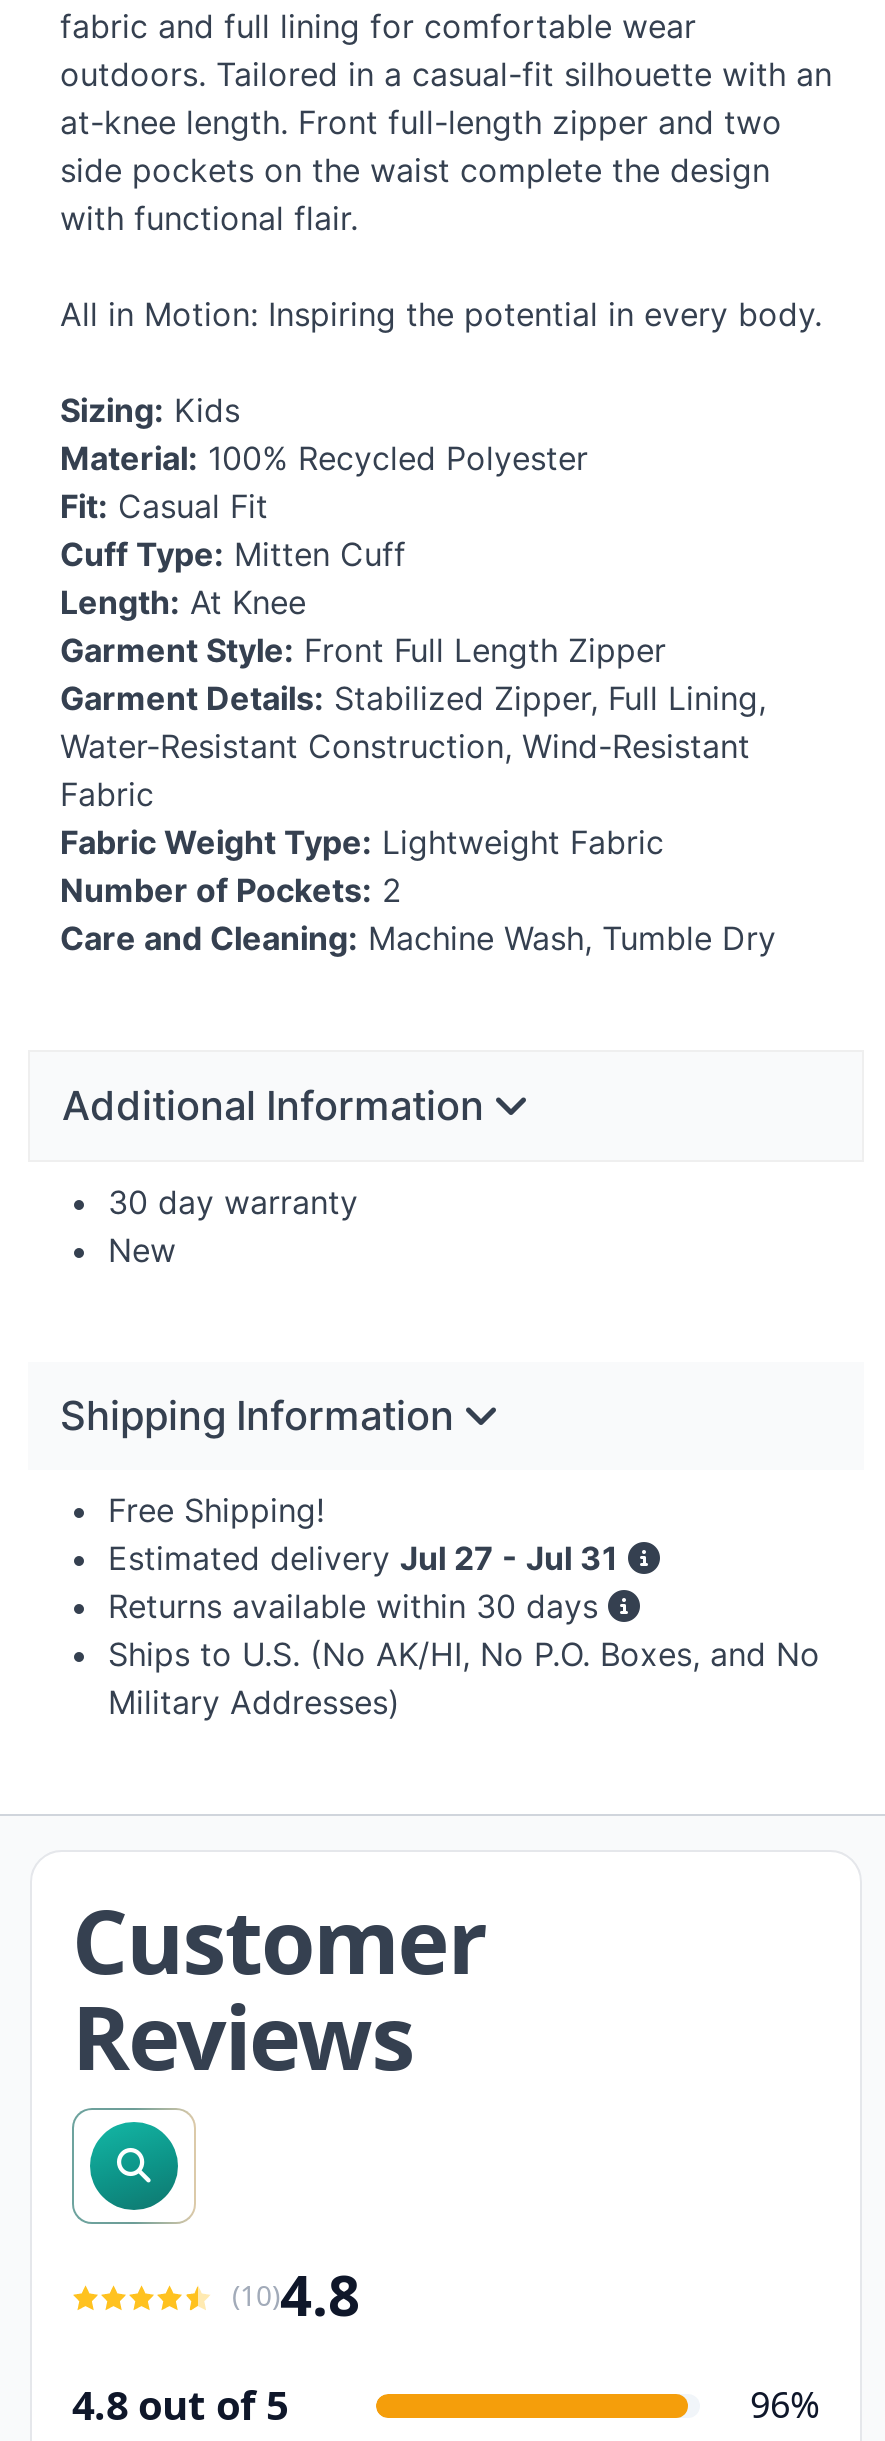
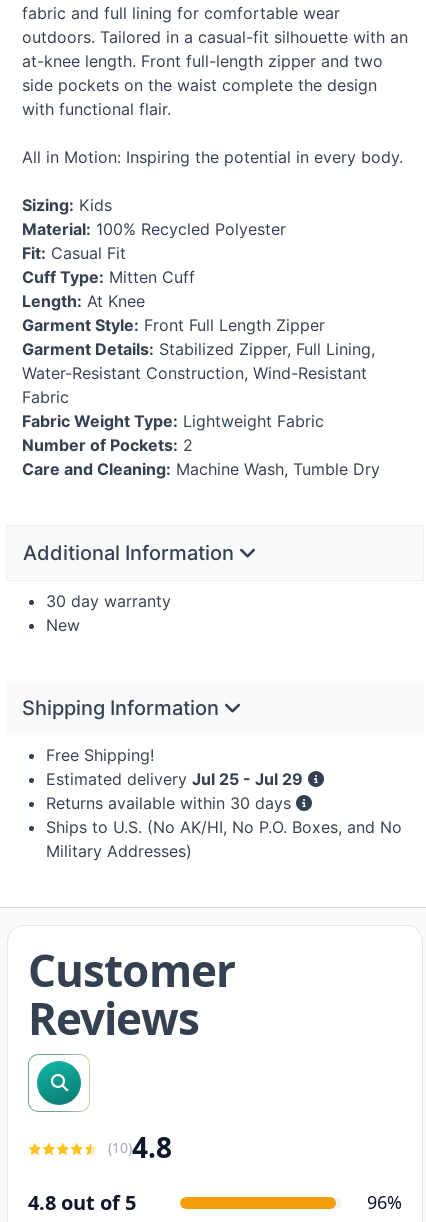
- Estimated delivery Jul 27 - Jul 31
+ Estimated delivery Jul 25 - Jul 29
